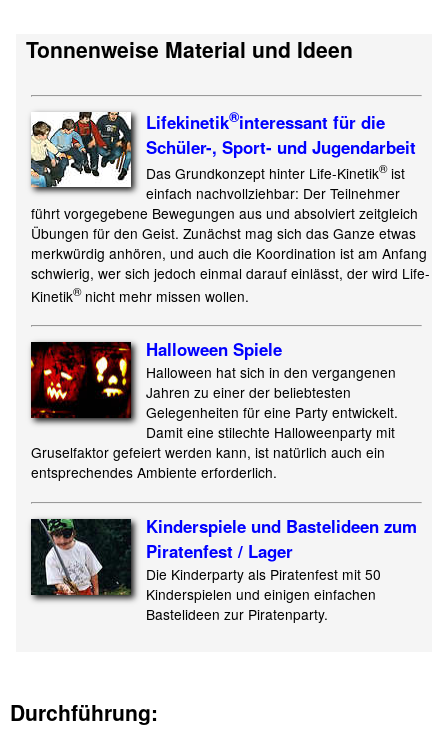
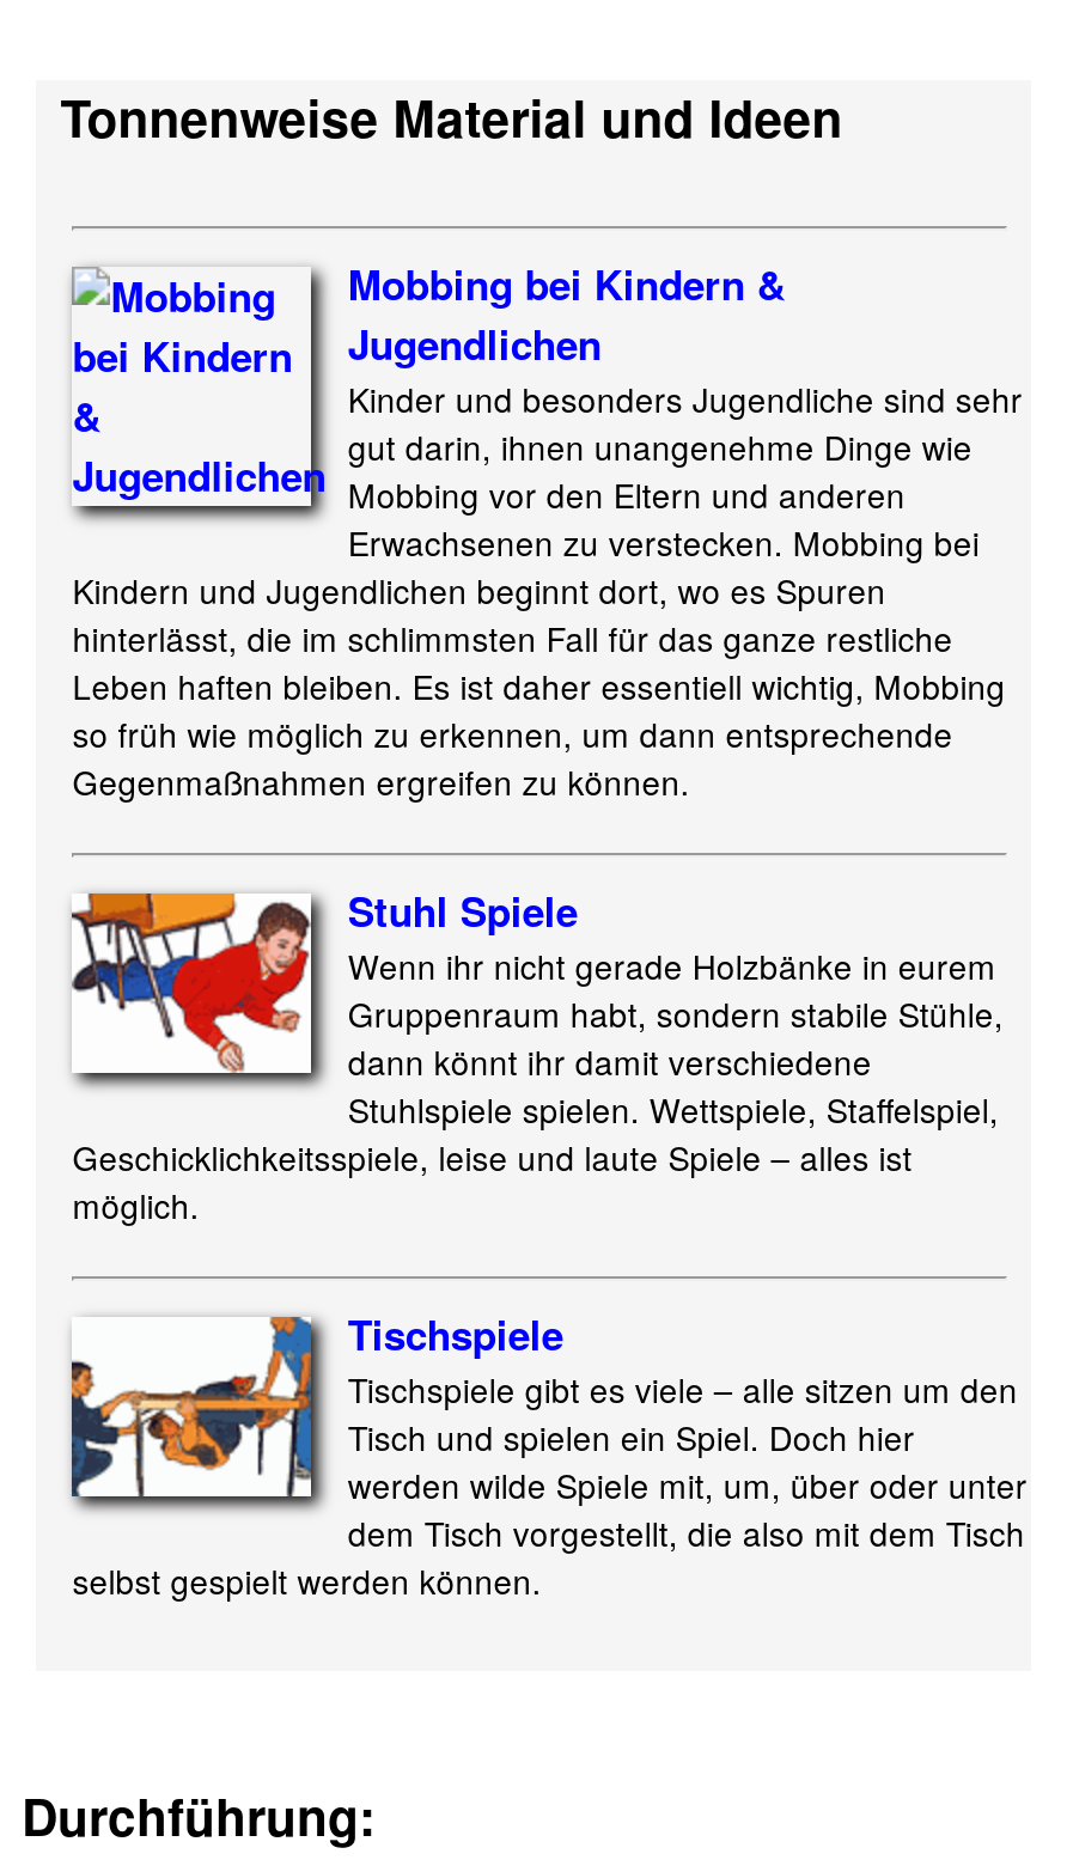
- [image]
- Lifekinetik®interessant für die
- Schüler-, Sport- und Jugendarbeit
- Das Grundkonzept hinter Life-Kinetik® ist
- einfach nachvollziehbar: Der Teilnehmer
- führt vorgegebene Bewegungen aus und absolviert zeitgleich
- Übungen für den Geist. Zunächst mag sich das Ganze etwas
- merkwürdig anhören, und auch die Koordination ist am Anfang
- schwierig, wer sich jedoch einmal darauf einlässt, der wird Life-
- Kinetik®nicht mehr missen wollen.
+ [image]
+ Mobbing bei Kindern &
+ Jugendlichen
+ Kinder und besonders Jugendliche sind sehr
+ gut darin, ihnen unangenehme Dinge wie
+ Mobbing vor den Eltern und anderen
+ Erwachsenen zu verstecken. Mobbing bei
+ Kindern und Jugendlichen beginnt dort, wo es Spuren
+ hinterlässt, die im schlimmsten Fall für das ganze restliche
+ Leben haften bleiben. Es ist daher essentiell wichtig, Mobbing
+ so früh wie möglich zu erkennen, um dann entsprechende
+ Gegenmaßnahmen ergreifen zu können.

- [image]
- Halloween Spiele
- Halloween hat sich in den vergangenen
- Jahren zu einer der beliebtesten
- Gelegenheiten für eine Party entwickelt.
- Damit eine stilechte Halloweenparty mit
- Gruselfaktor gefeiert werden kann, ist natürlich auch ein
- entsprechendes Ambiente erforderlich.
+ [image]
+ Stuhl Spiele
+ Wenn ihr nicht gerade Holzbänke in eurem
+ Gruppenraum habt, sondern stabile Stühle,
+ dann könnt ihr damit verschiedene
+ Stuhlspiele spielen. Wettspiele, Staffelspiel,
+ Geschicklichkeitsspiele, leise und laute Spiele – alles ist
+ möglich.

- [image]
- Kinderspiele und Bastelideen zum
- Piratenfest / Lager
- Die Kinderparty als Piratenfest mit 50
- Kinderspielen und einigen einfachen
- Bastelideen zur Piratenparty.
+ [image]
+ Tischspiele
+ Tischspiele gibt es viele – alle sitzen um den
+ Tisch und spielen ein Spiel. Doch hier
+ werden wilde Spiele mit, um, über oder unter
+ dem Tisch vorgestellt, die also mit dem Tisch
+ selbst gespielt werden können.
